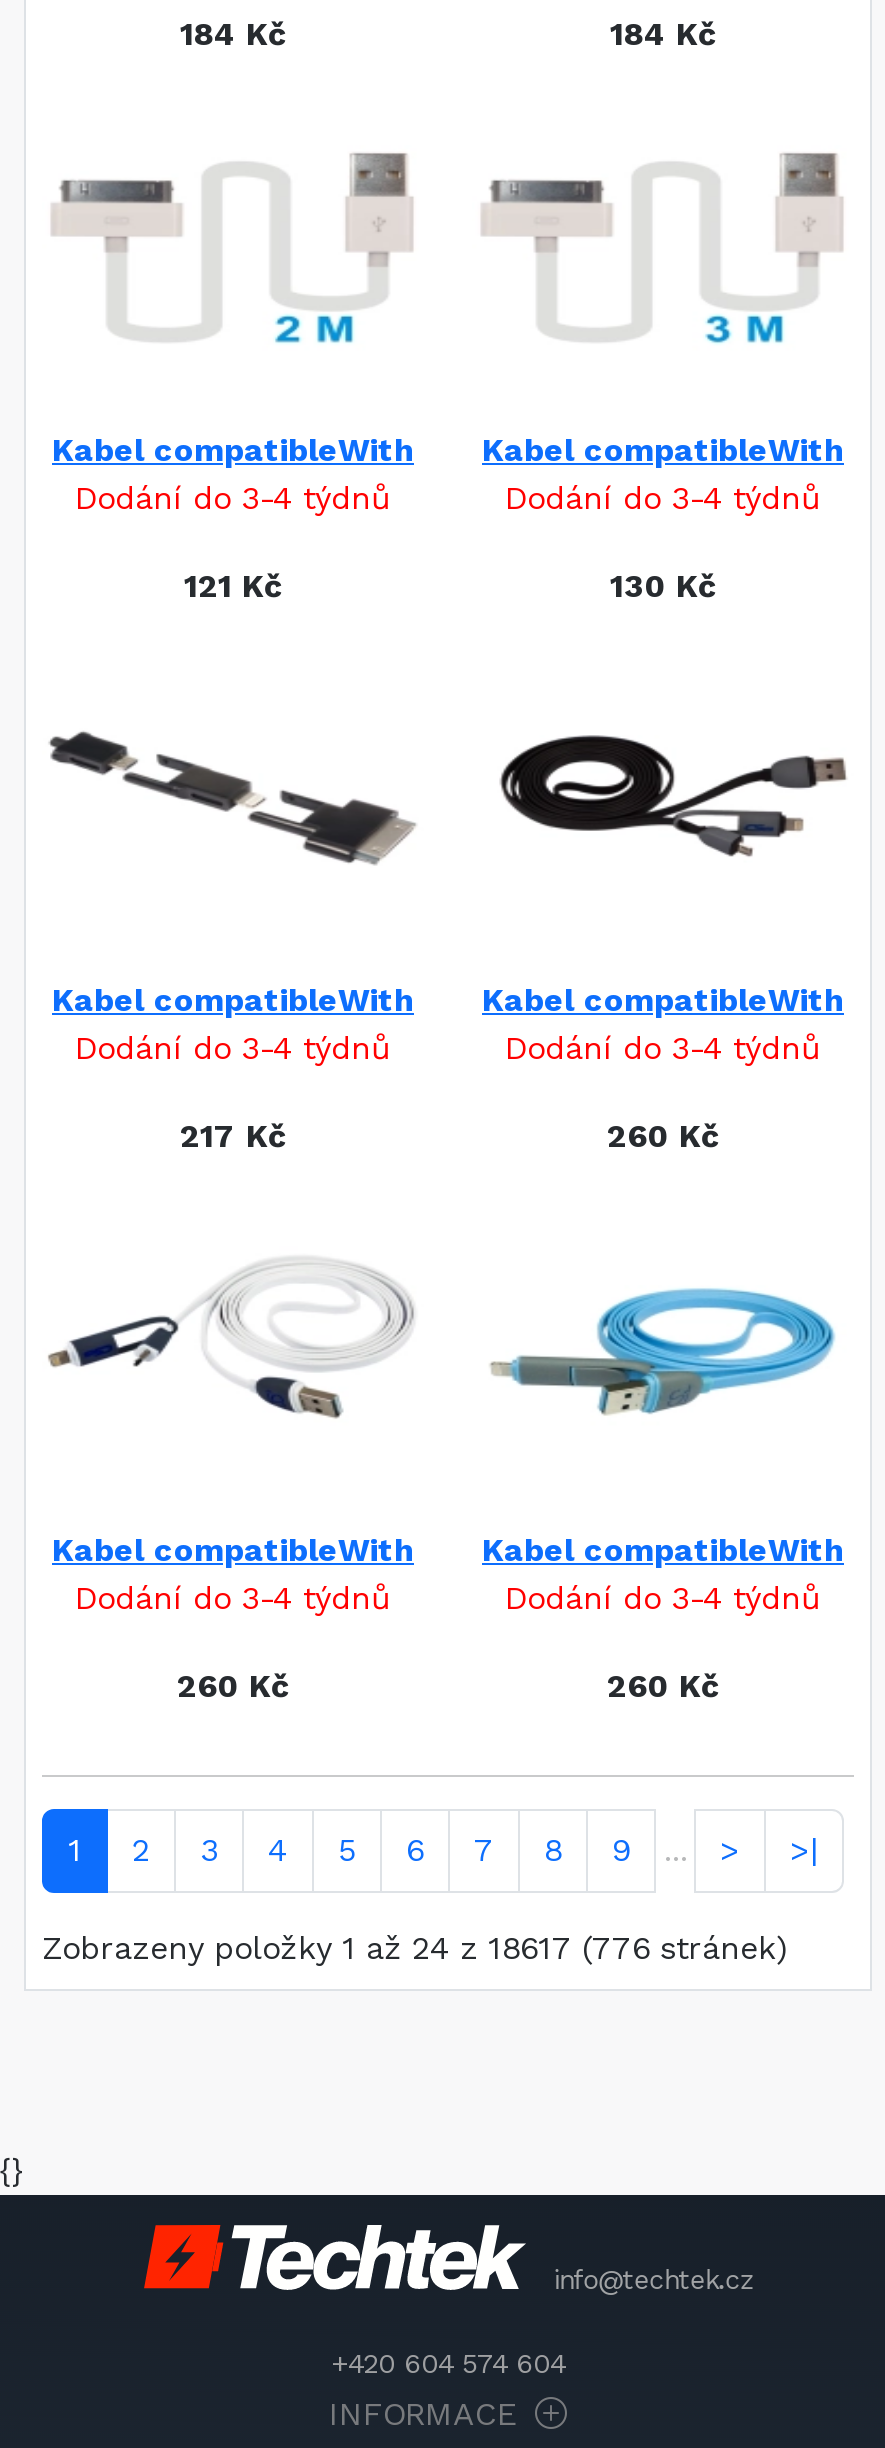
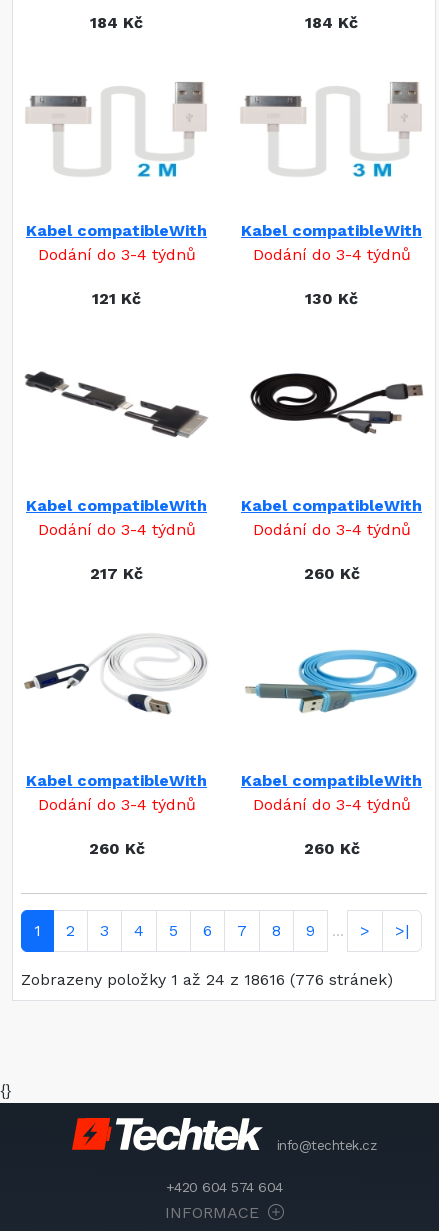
- Zobrazeny položky 1 až 24 z 18617 (776 stránek)
+ Zobrazeny položky 1 až 24 z 18616 (776 stránek)
